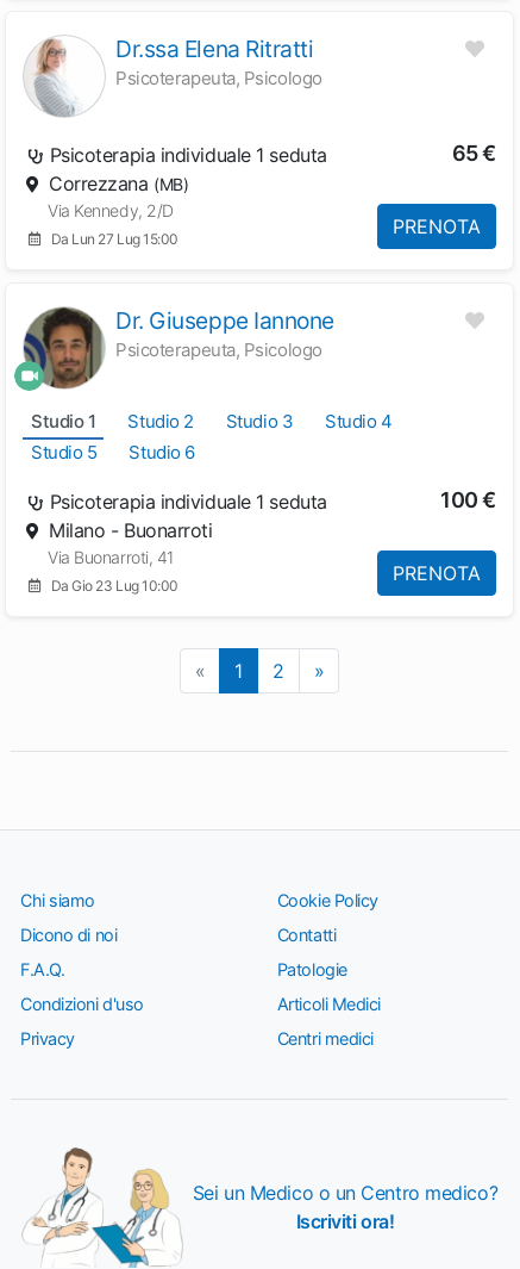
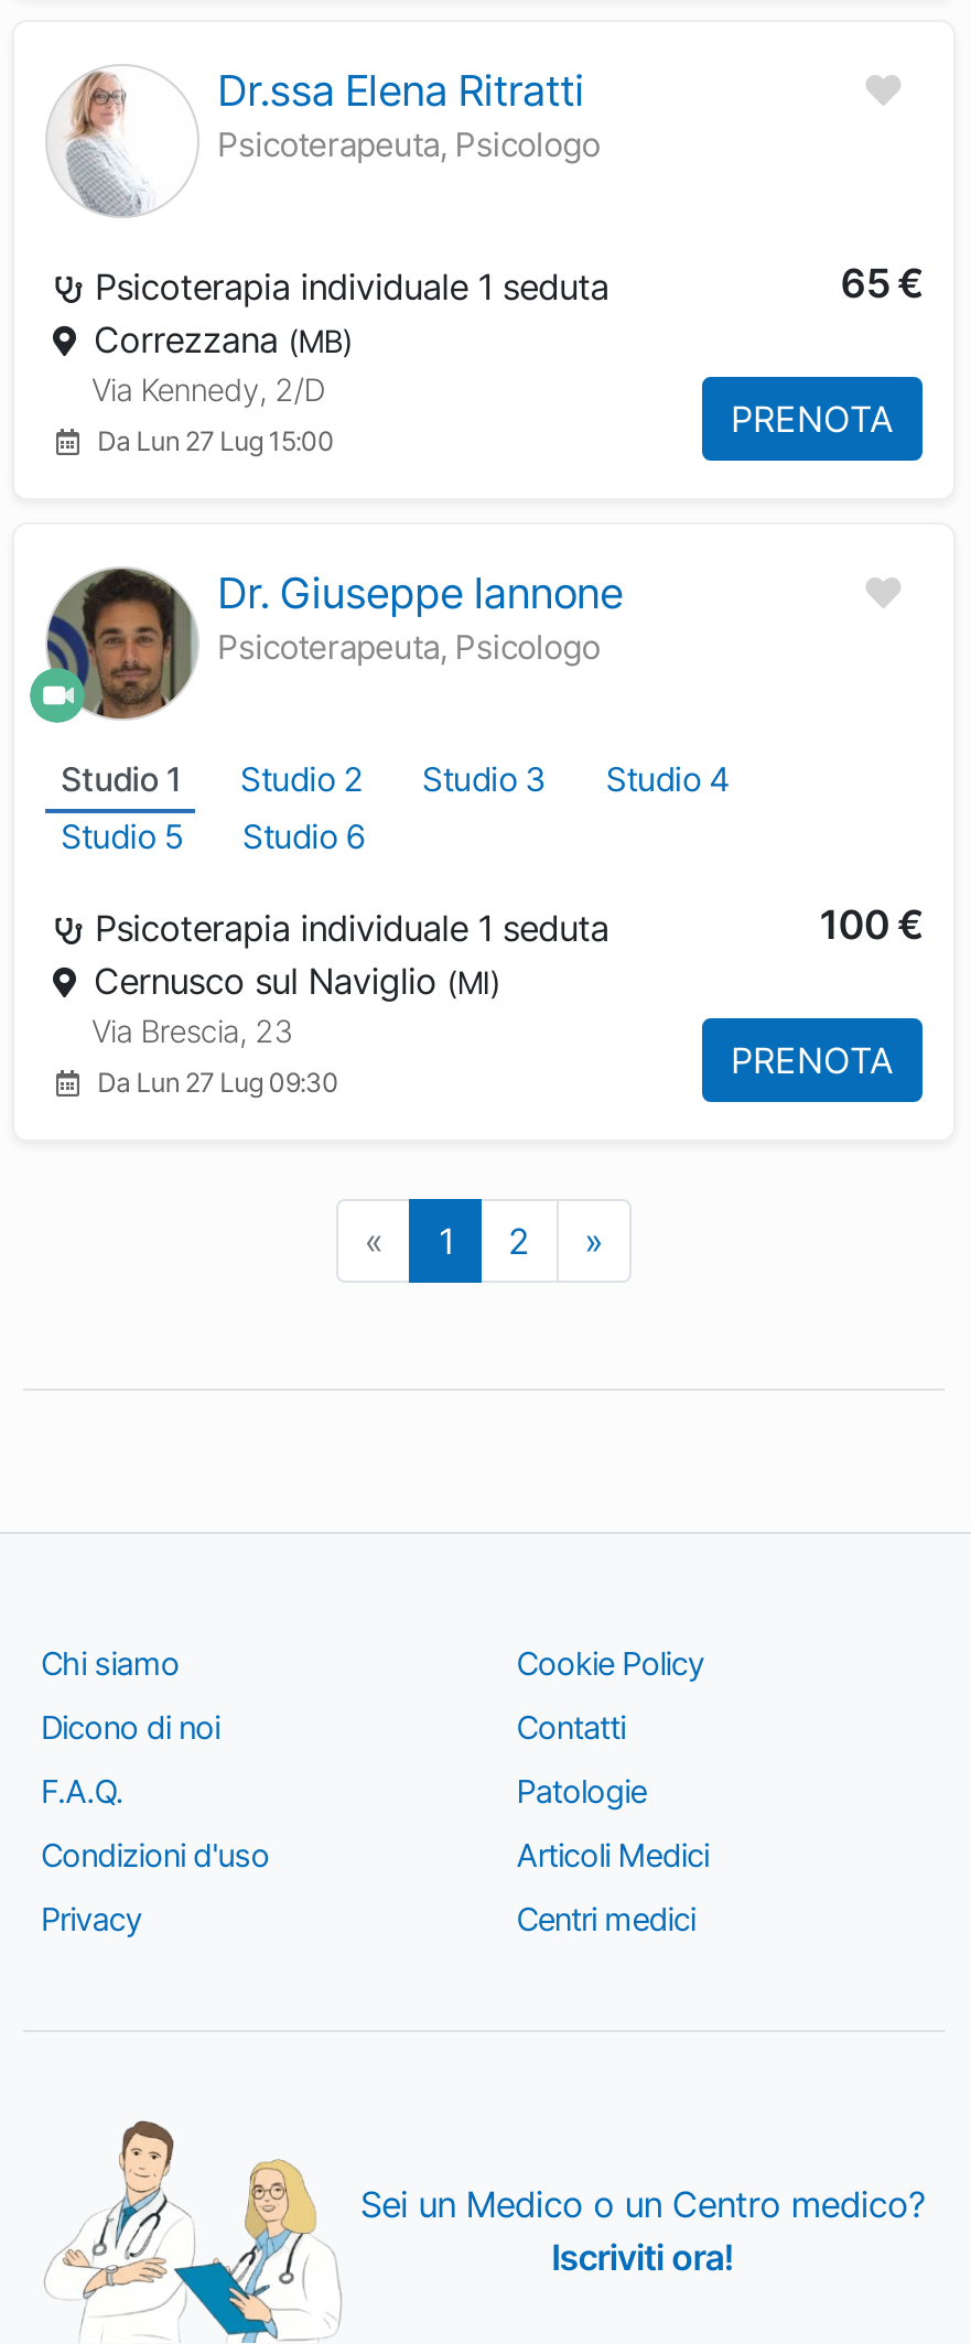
- Milano - Buonarroti
- Via Buonarroti, 41
- Da Gio 23 Lug 10:00
+ Cernusco sul Naviglio (MI)
+ Via Brescia, 23
+ Da Lun 27 Lug 09:30
